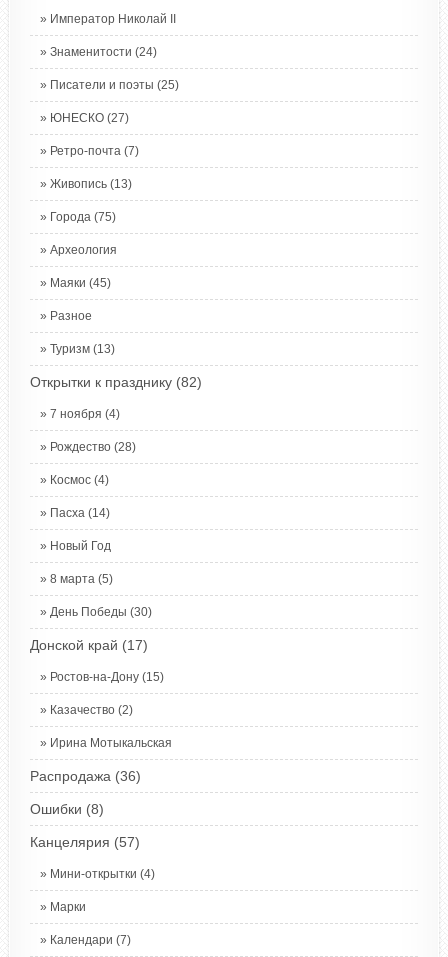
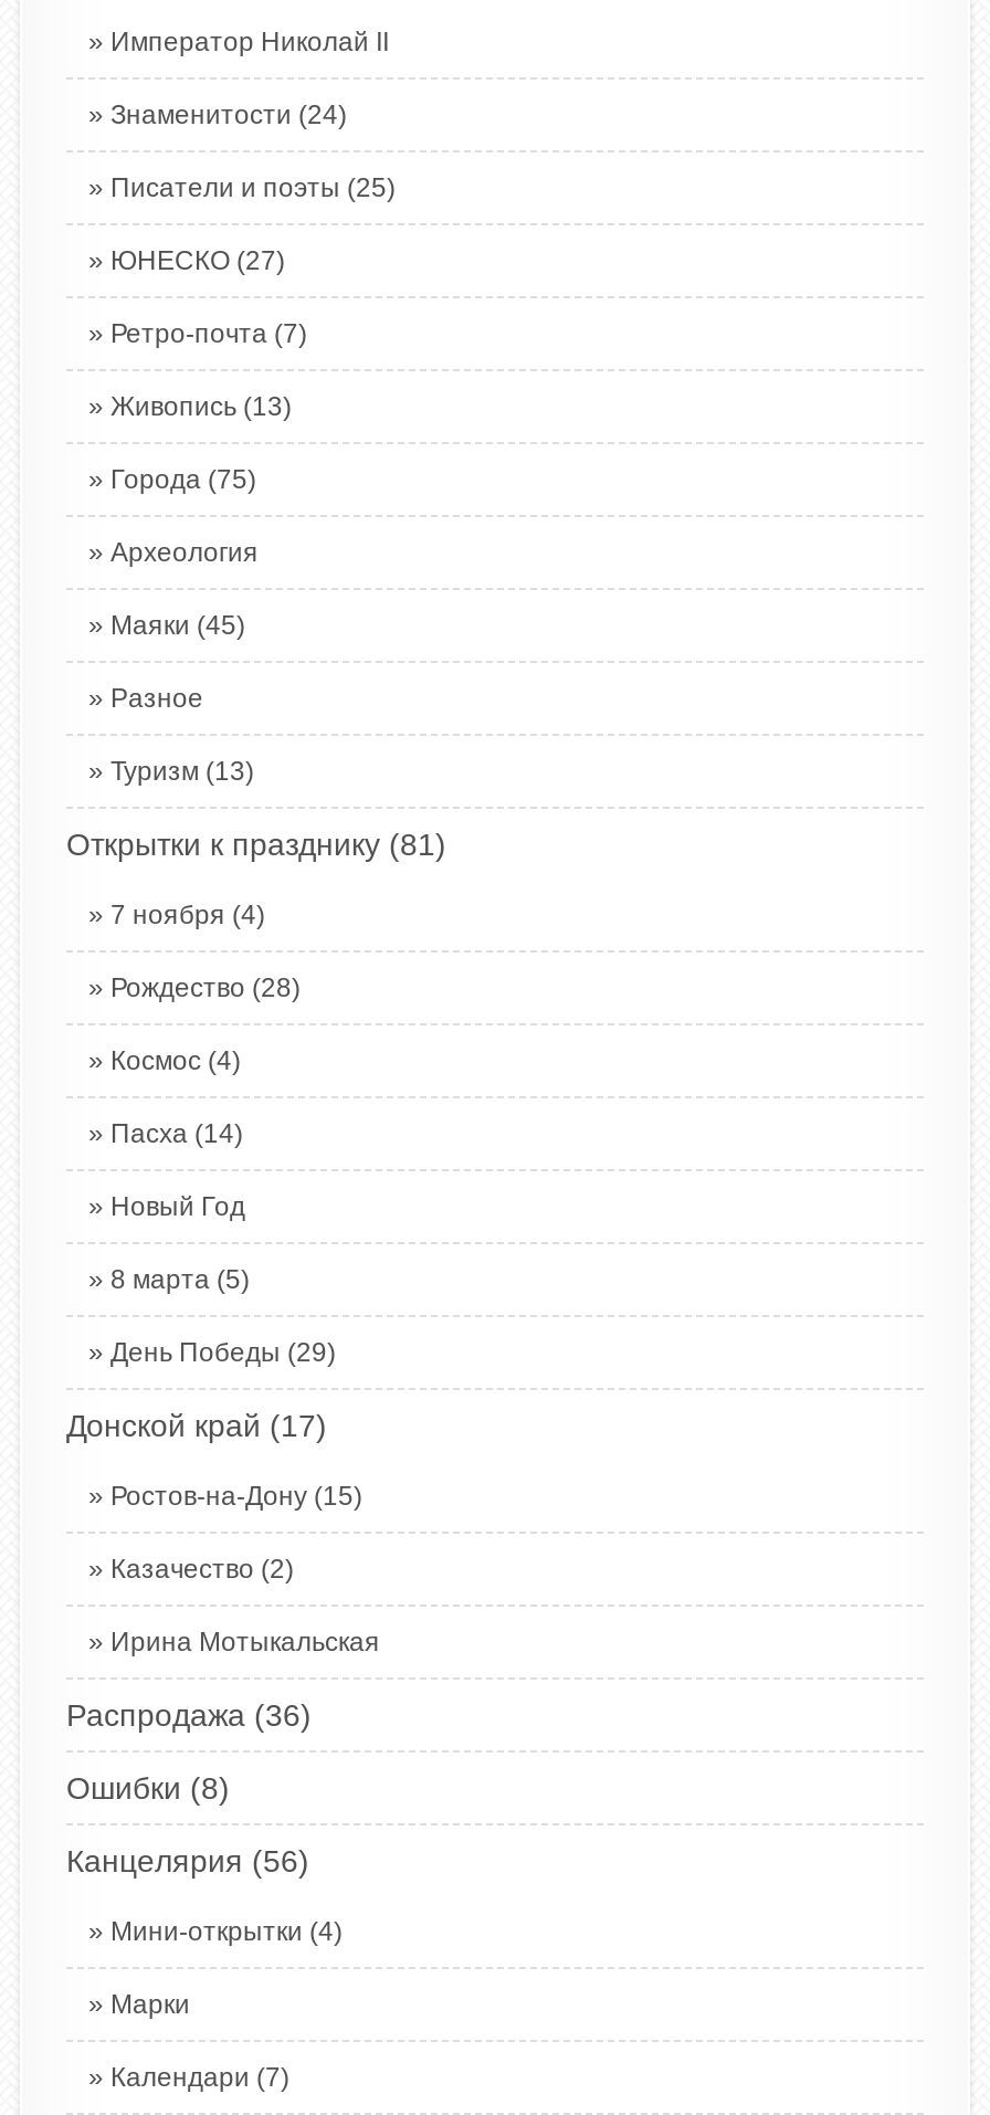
- Открытки к празднику (82)
+ Открытки к празднику (81)

- День Победы (30)
+ День Победы (29)

- Канцелярия (57)
+ Канцелярия (56)
